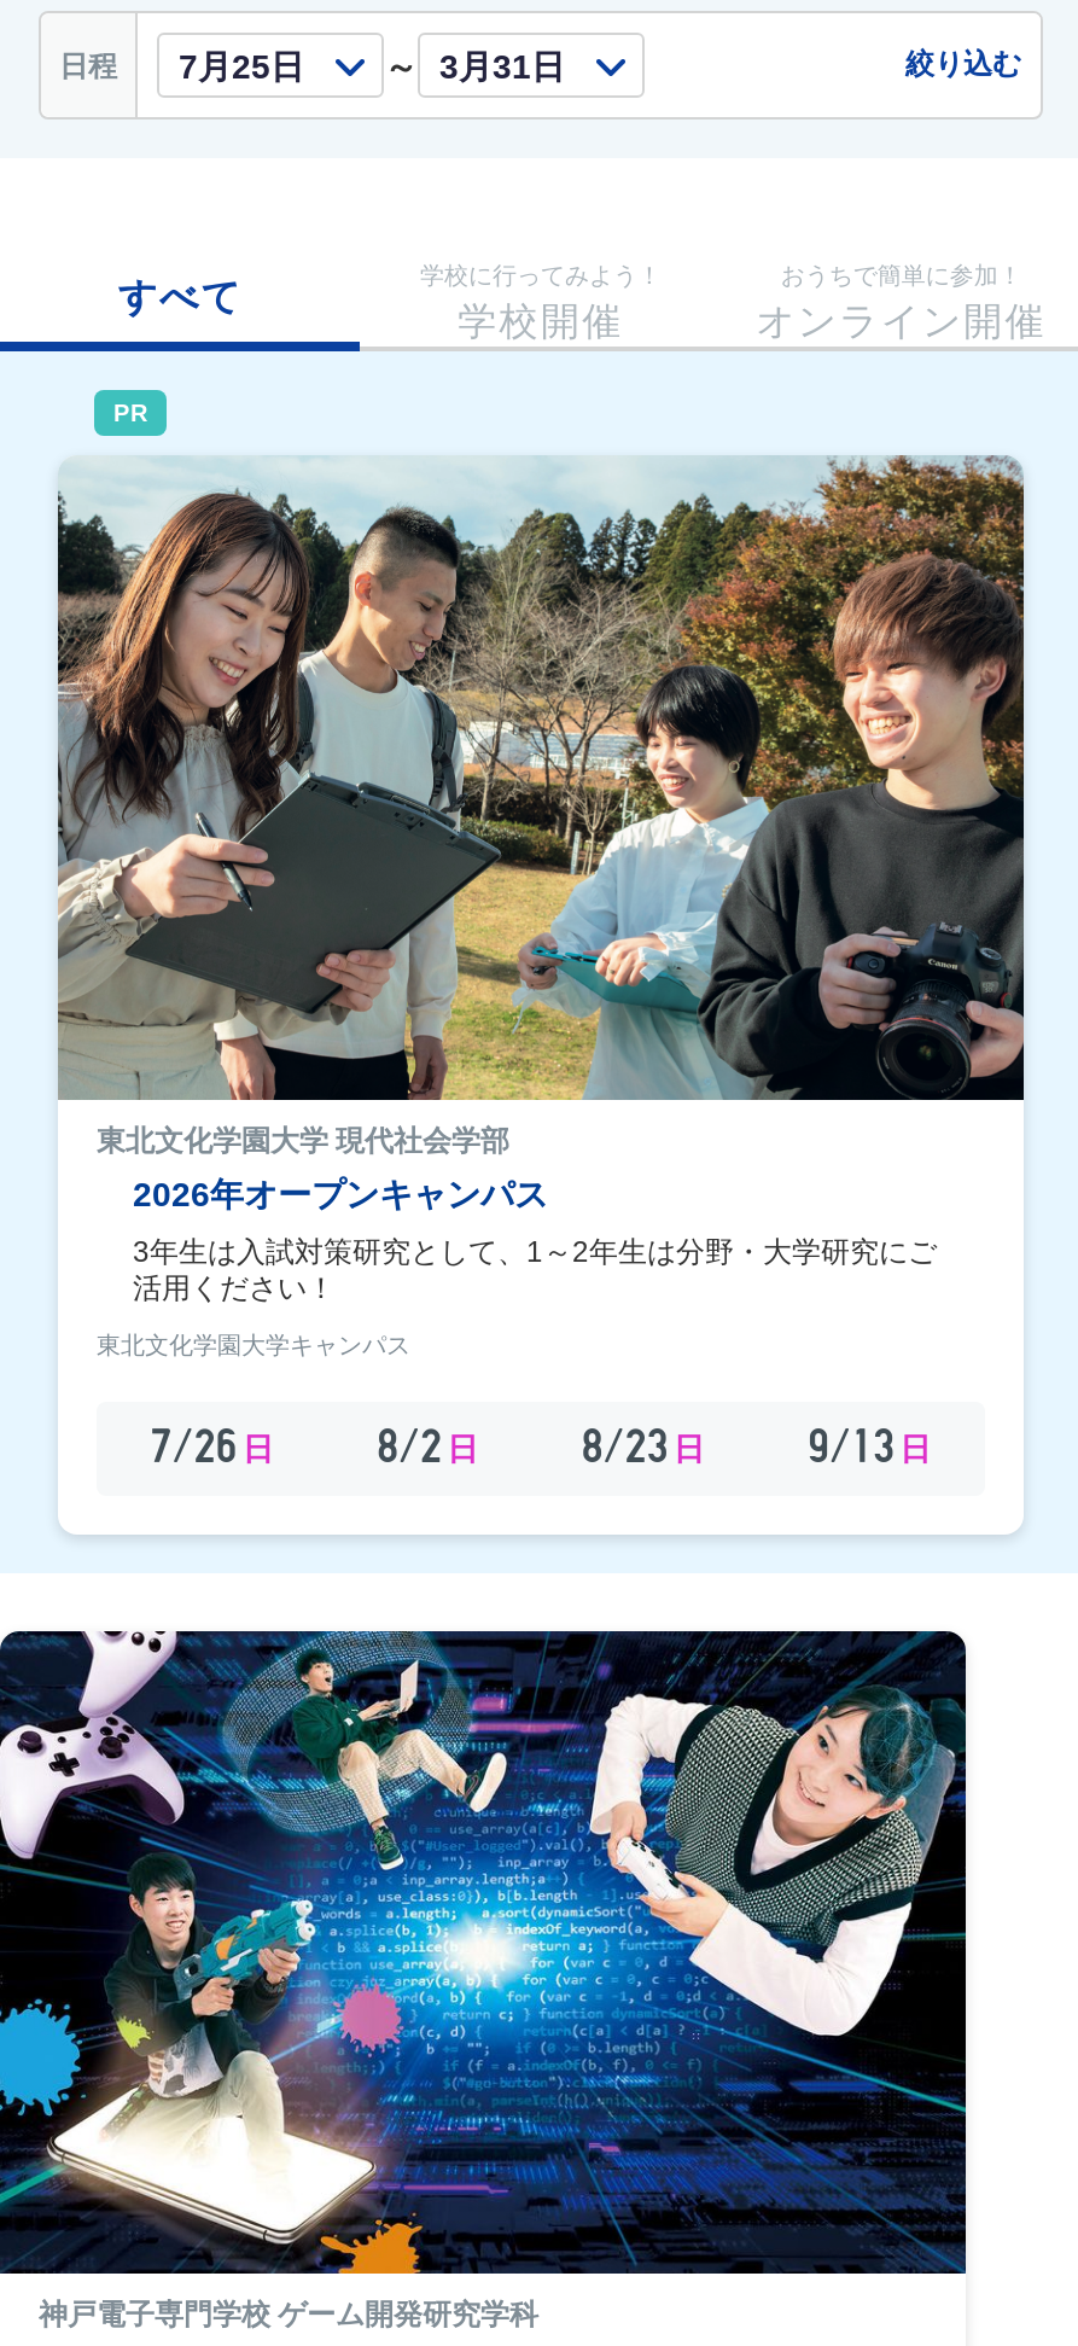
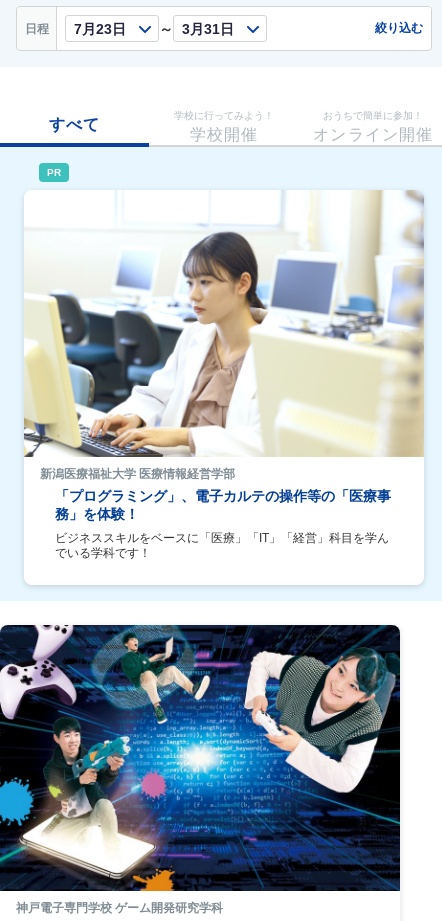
- [image]
- 東北文化学園大学 現代社会学部
- 2026年オープンキャンパス
- 3年生は入試対策研究として、1～2年生は分野・大学研究にご
- 活用ください！
- 東北文化学園大学キャンパス
- 7/26 日
- 8/2 日
- 8/23 日
- 9/13 日
+ [image]
+ 新潟医療福祉大学 医療情報経営学部
+ 「プログラミング」、電子カルテの操作等の「医療事
+ 務」を体験！
+ ビジネススキルをベースに「医療」「IT」「経営」科目を学ん
+ でいる学科です！
